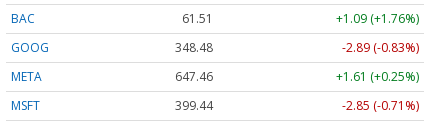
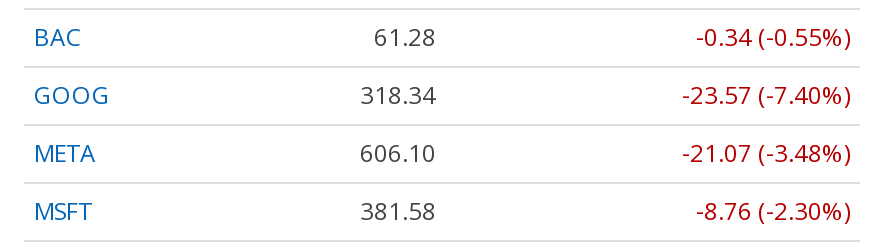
- 61.51
+ 61.28

- +1.09 (+1.76%)
+ -0.34 (-0.55%)

- 348.48
+ 318.34

- -2.89 (-0.83%)
+ -23.57 (-7.40%)

- 647.46
+ 606.10

- +1.61 (+0.25%)
+ -21.07 (-3.48%)

- 399.44
+ 381.58

- -2.85 (-0.71%)
+ -8.76 (-2.30%)
